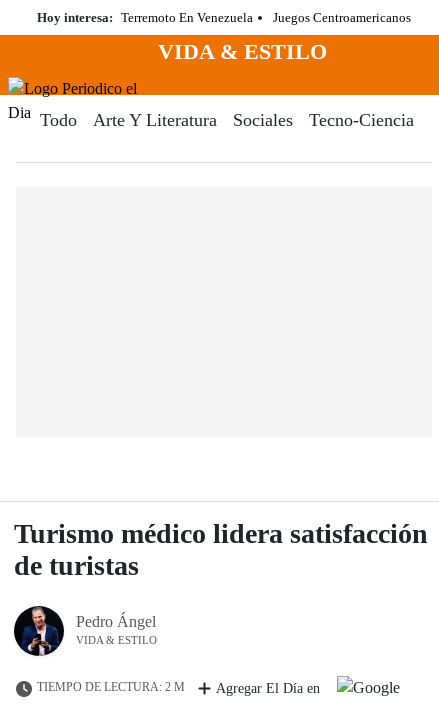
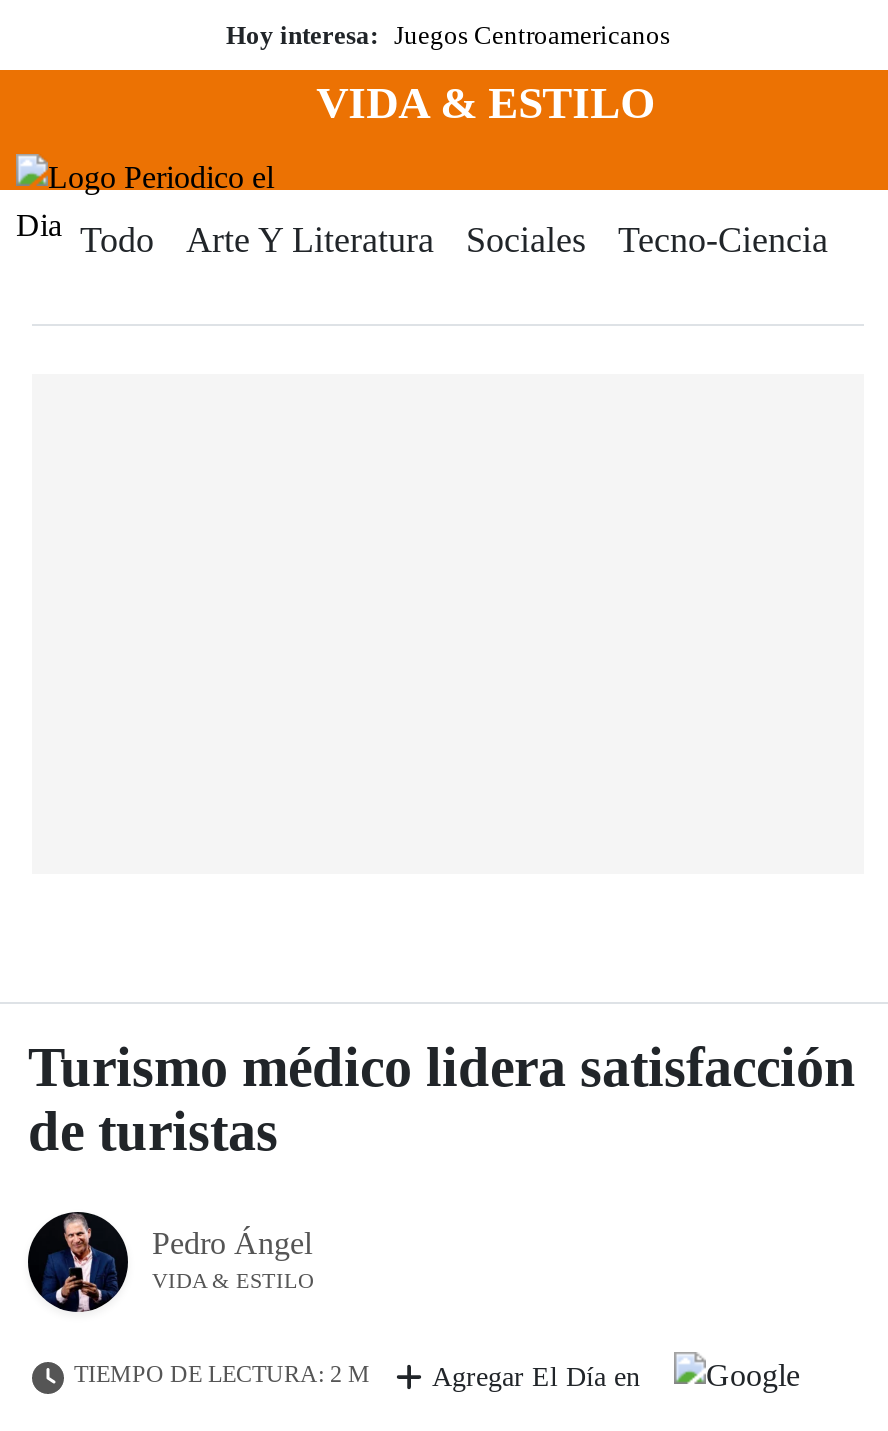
- Hoy interesa: Terremoto En Venezuela
- Juegos Centroamericanos
+ Hoy interesa: Juegos Centroamericanos
